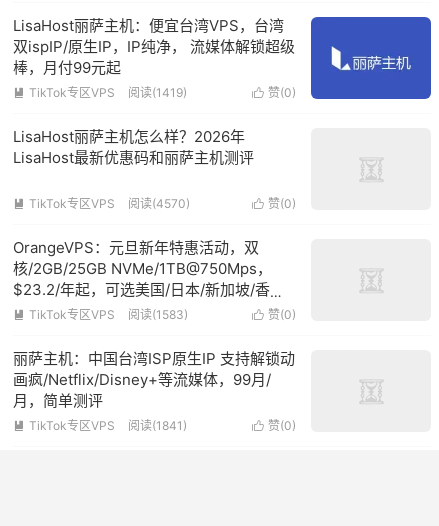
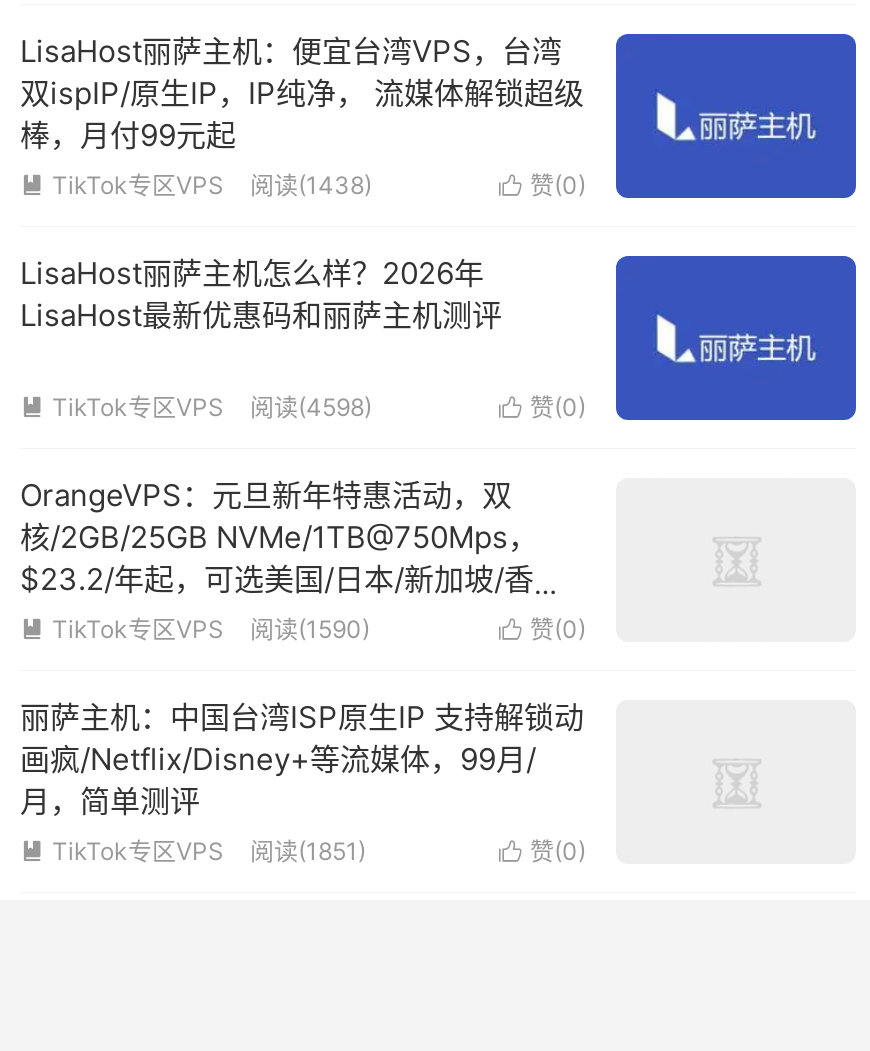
- 阅读(1419)
+ 阅读(1438)

+ [image]

- 阅读(4570)
+ 阅读(4598)

- 阅读(1583)
+ 阅读(1590)

- 阅读(1841)
+ 阅读(1851)
